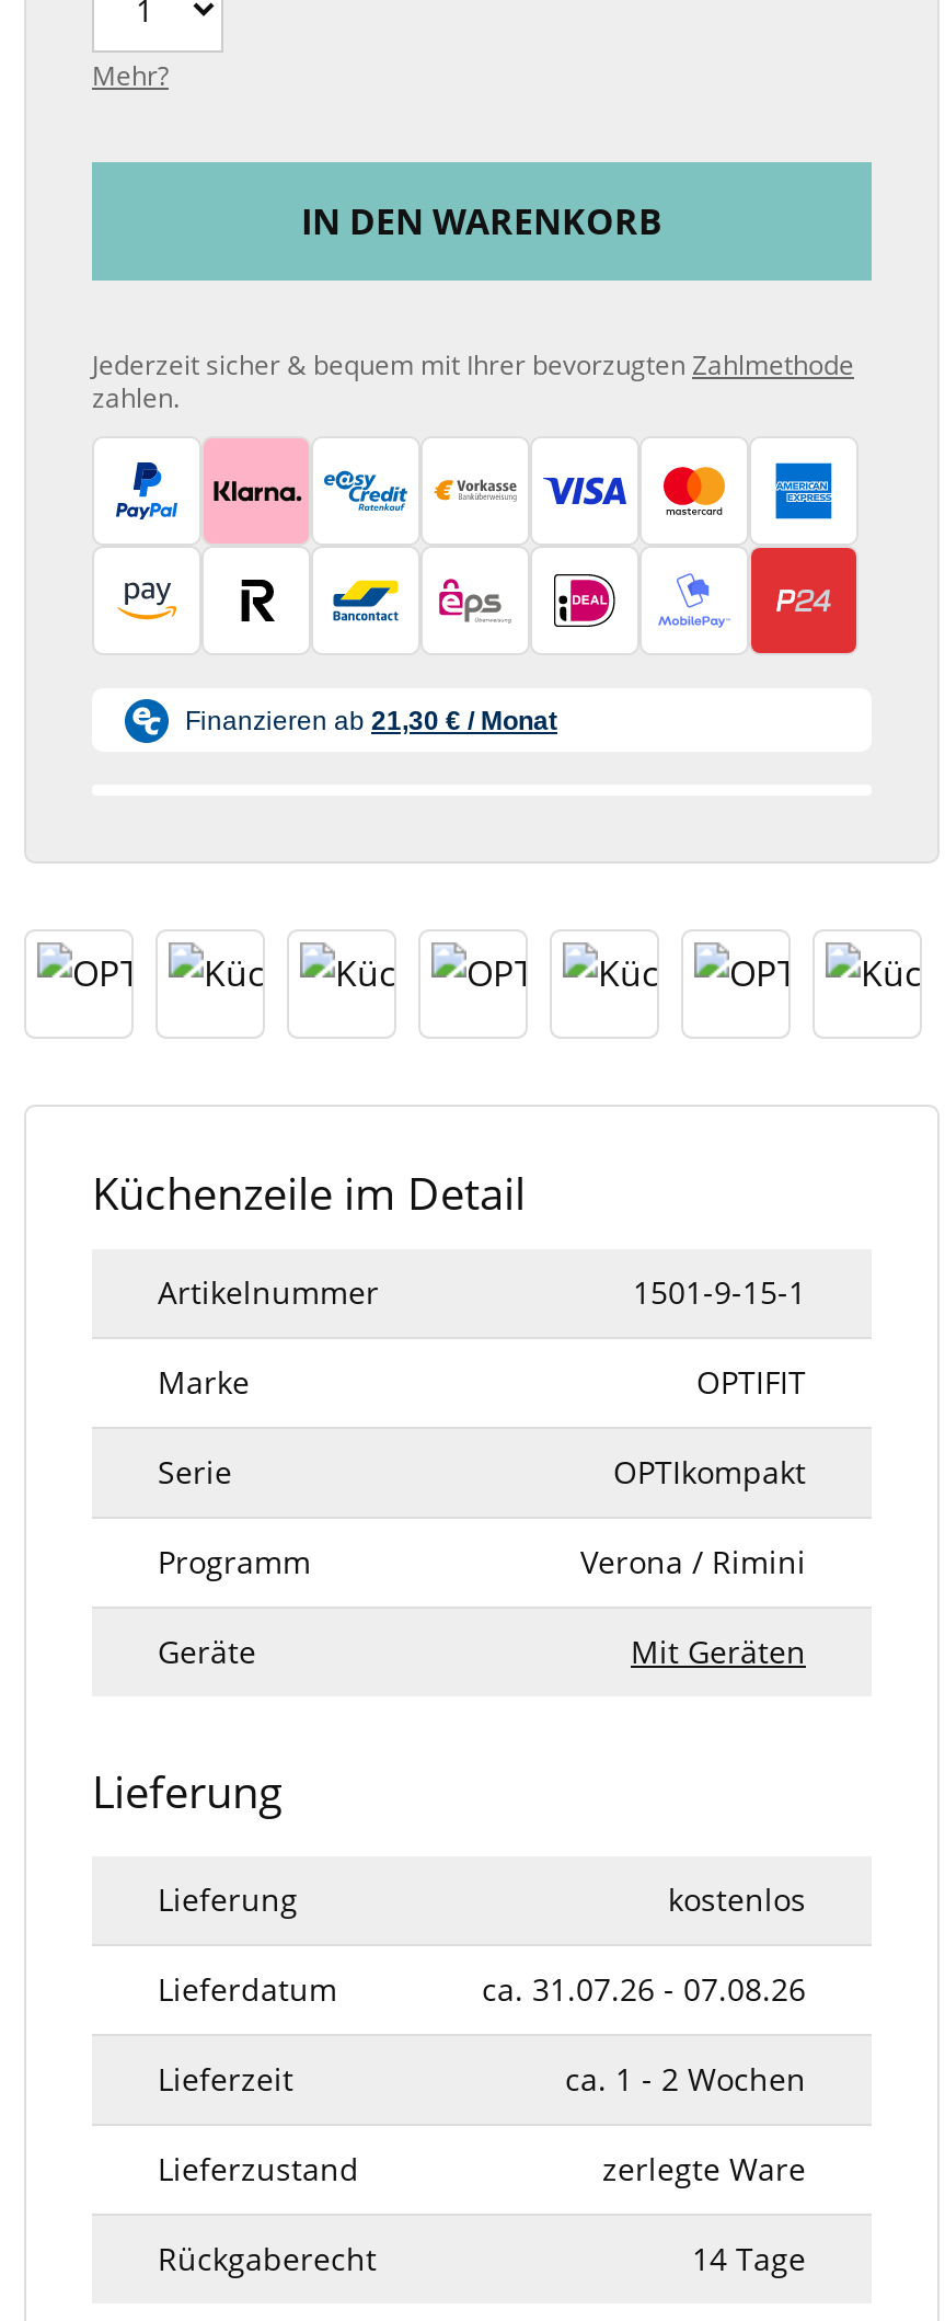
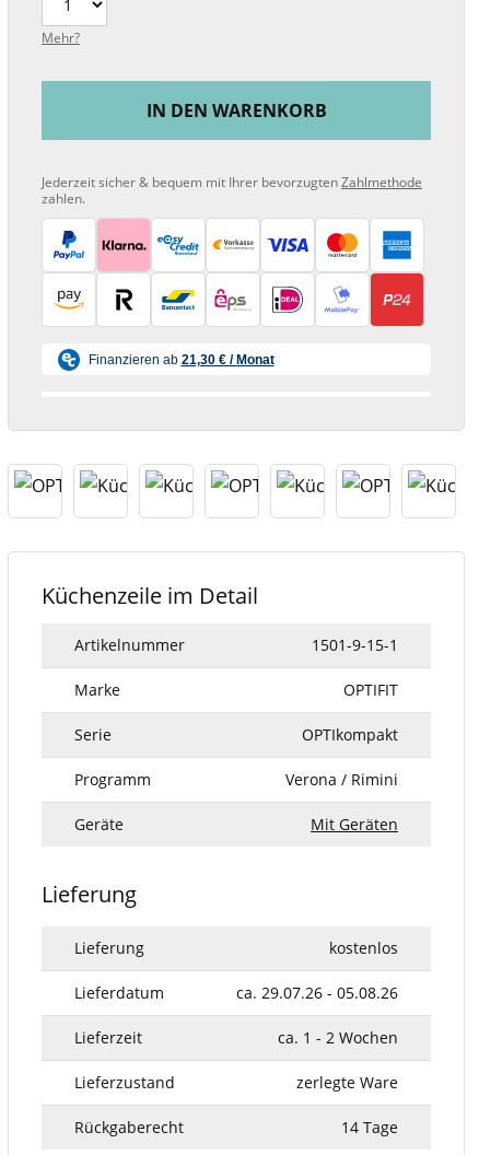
- ca. 31.07.26 - 07.08.26
+ ca. 29.07.26 - 05.08.26
